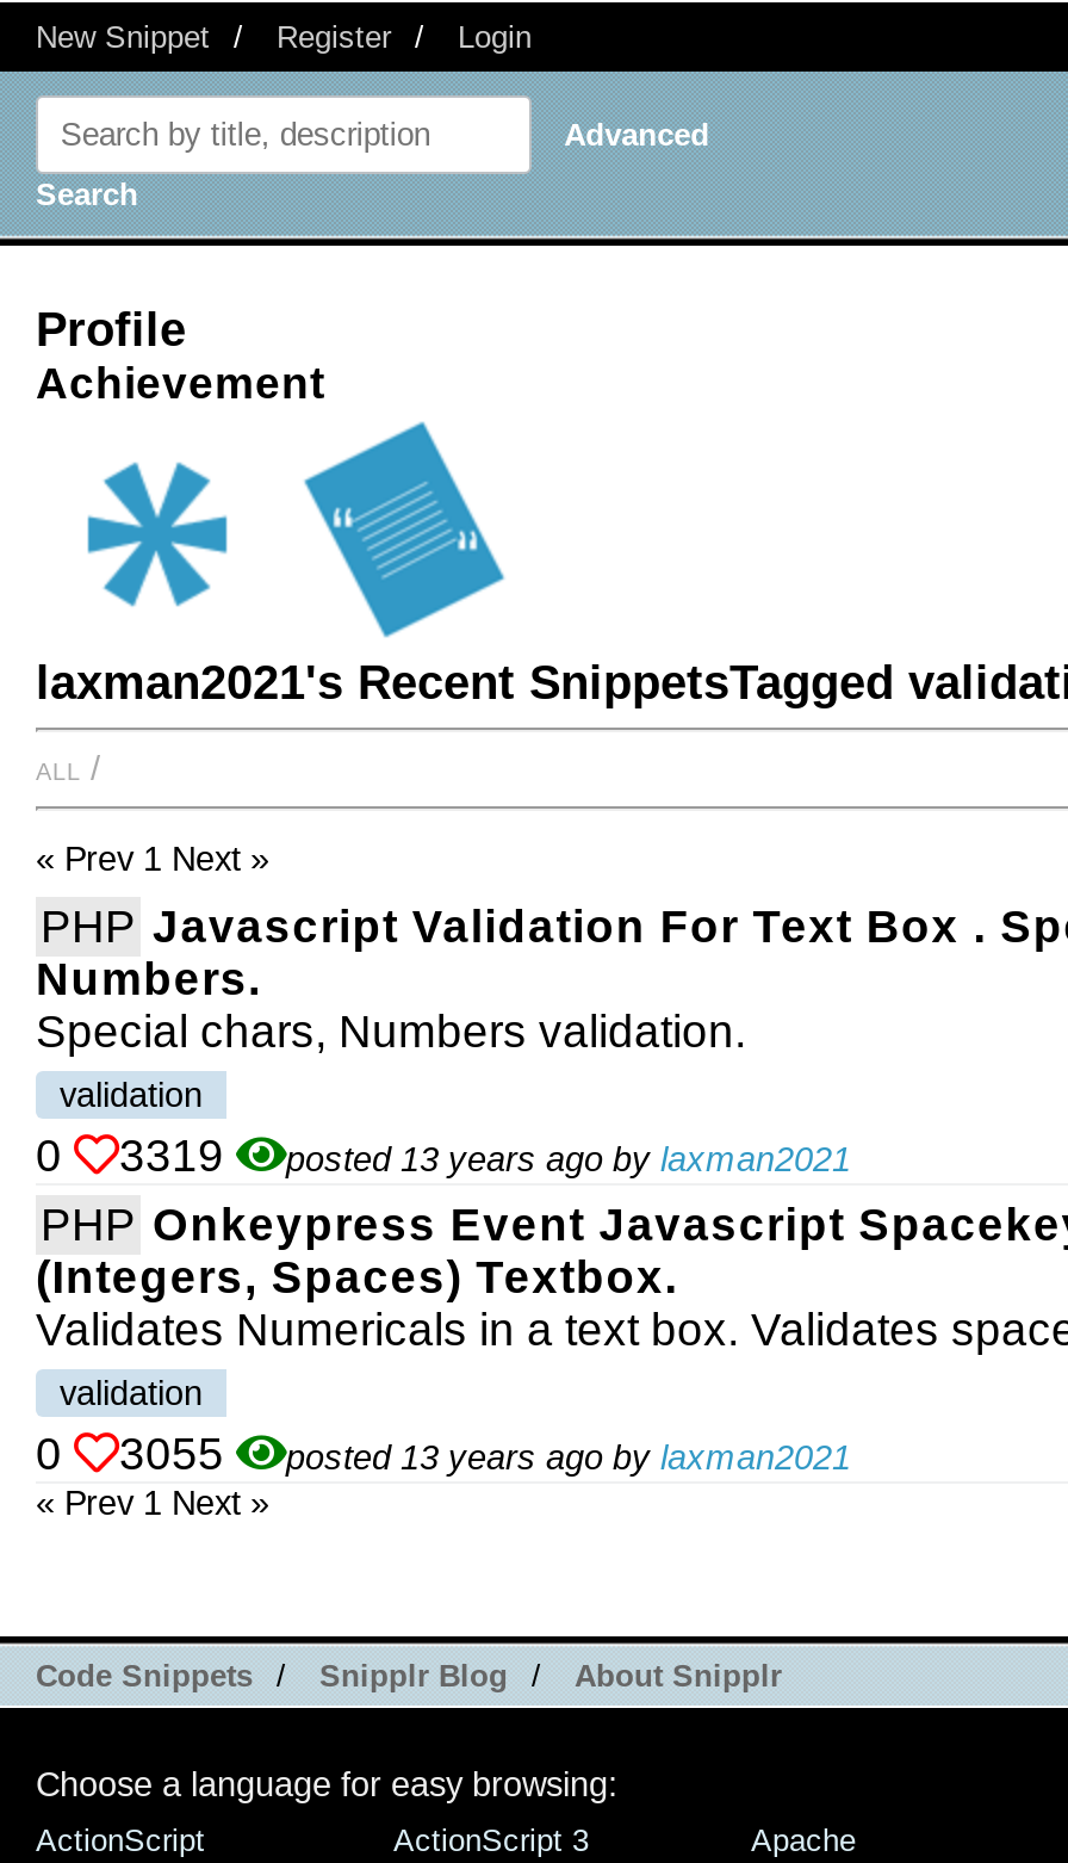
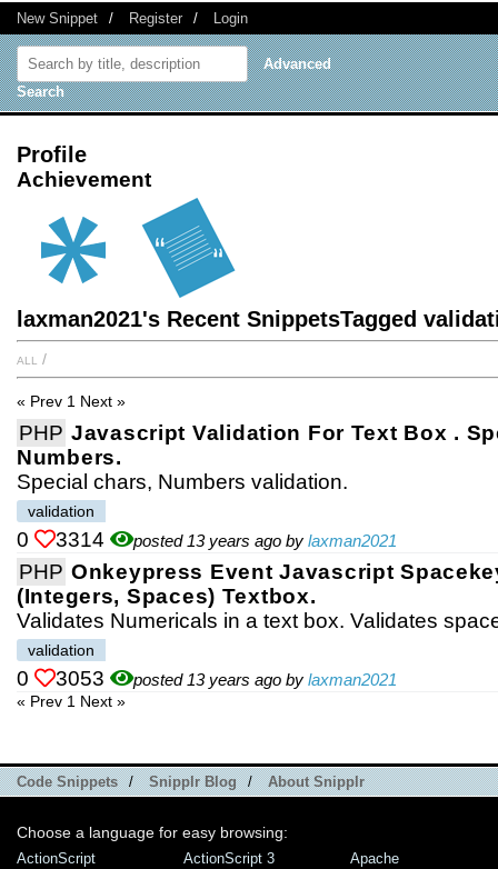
- 0 3319 posted 13 years ago by laxman2021
+ 0 3314 posted 13 years ago by laxman2021

- 0 3055 posted 13 years ago by laxman2021
+ 0 3053 posted 13 years ago by laxman2021
